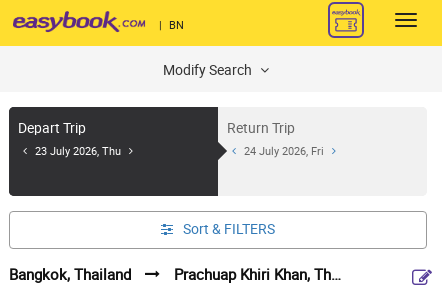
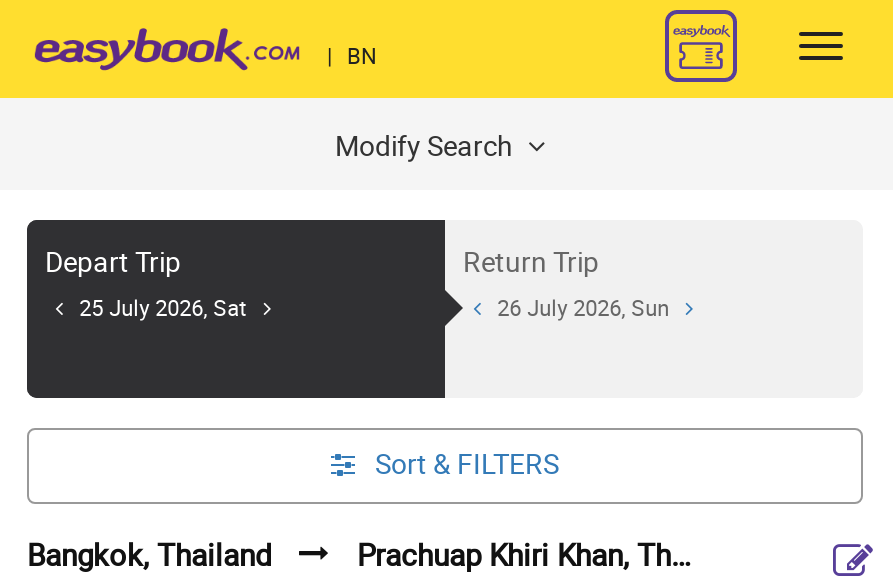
- 23 July 2026, Thu
+ 25 July 2026, Sat

- 24 July 2026, Fri
+ 26 July 2026, Sun
